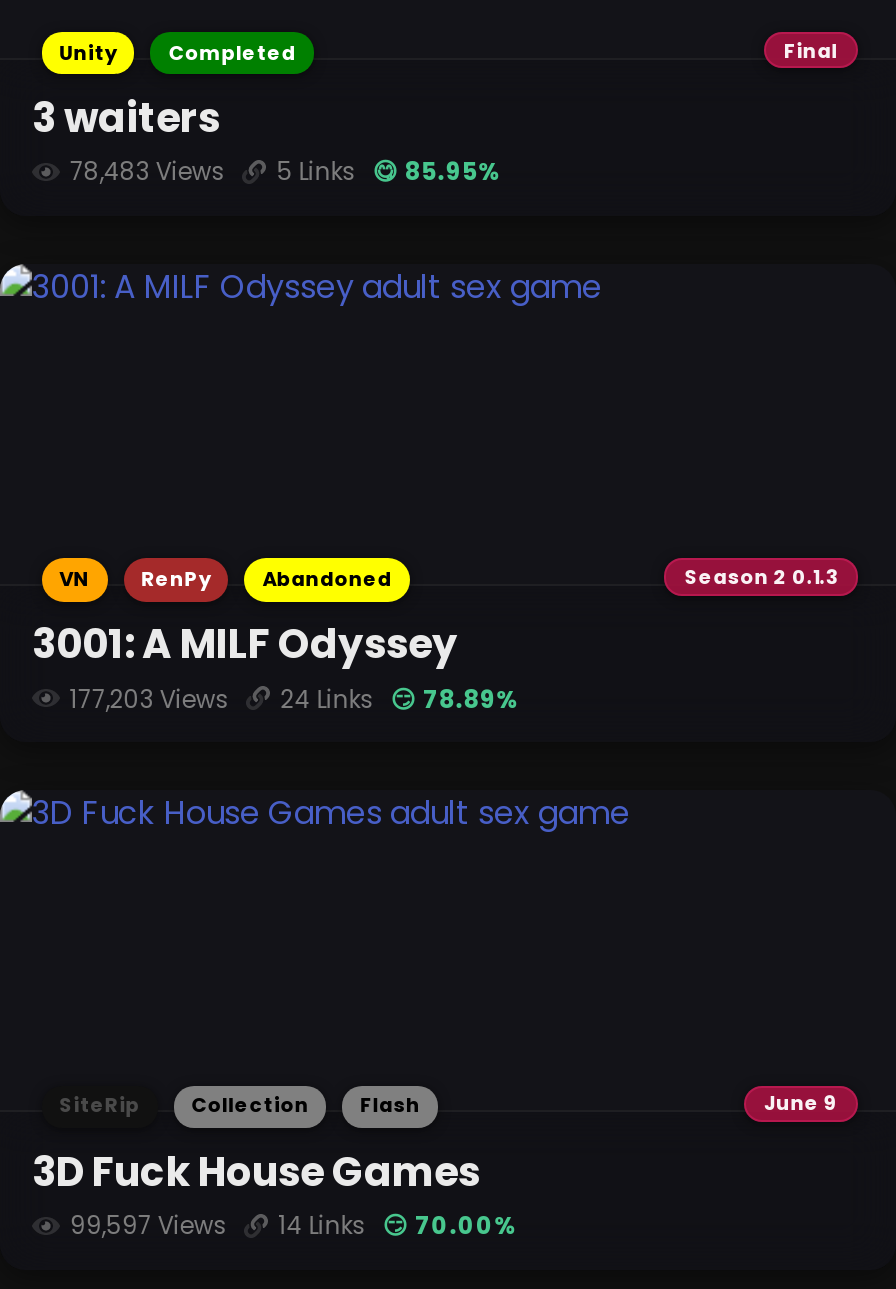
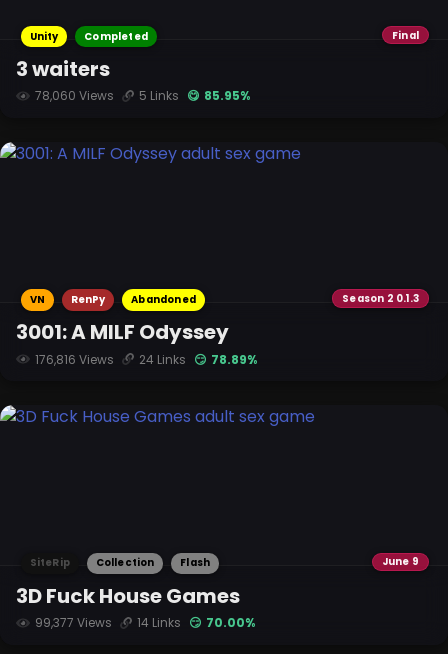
- 78,483 Views
+ 78,060 Views

- 177,203 Views
+ 176,816 Views

- 99,597 Views
+ 99,377 Views
